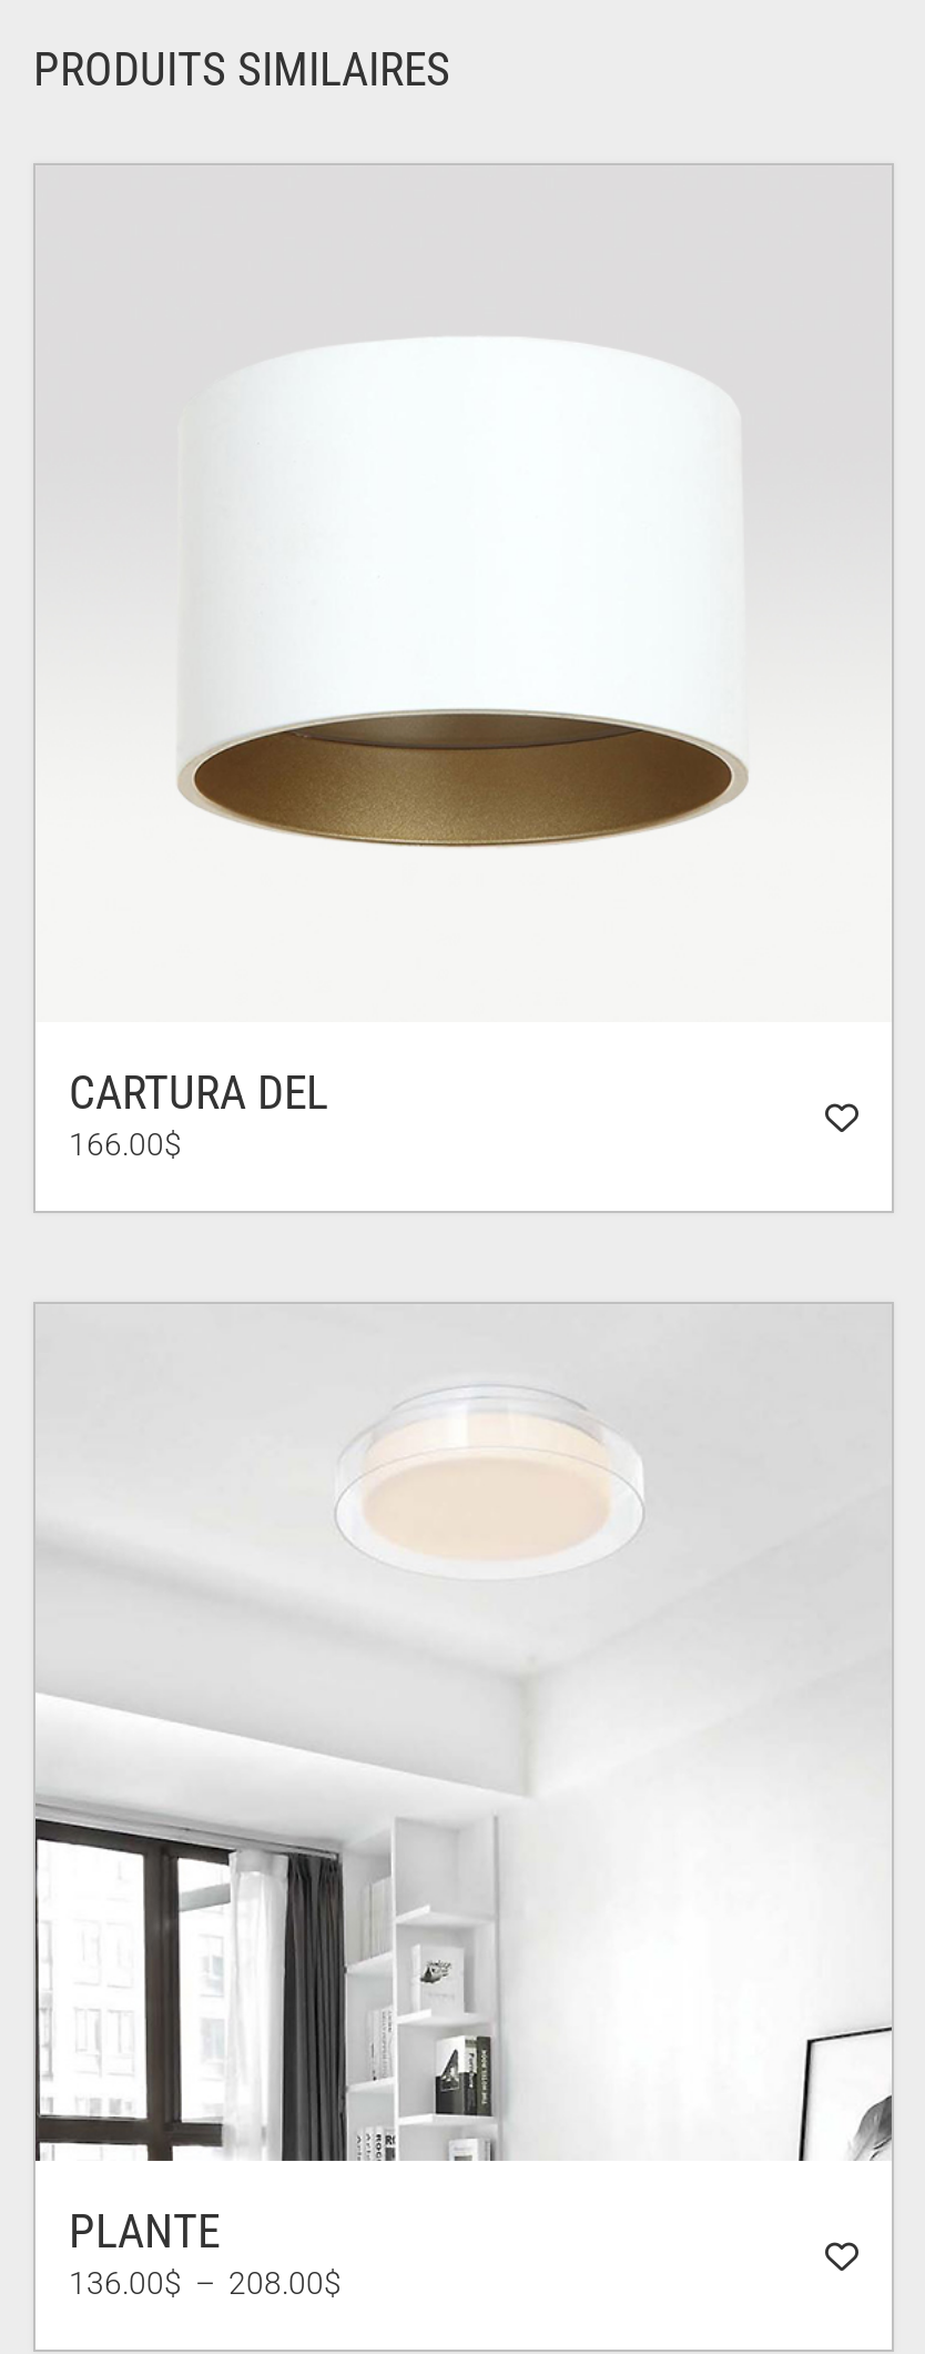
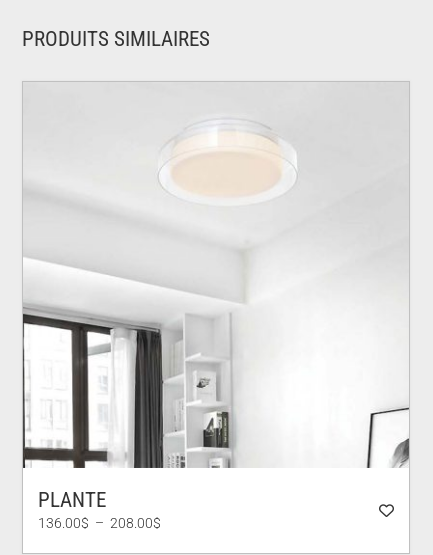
- [image]

- CARTURA DEL
- 166.00$
